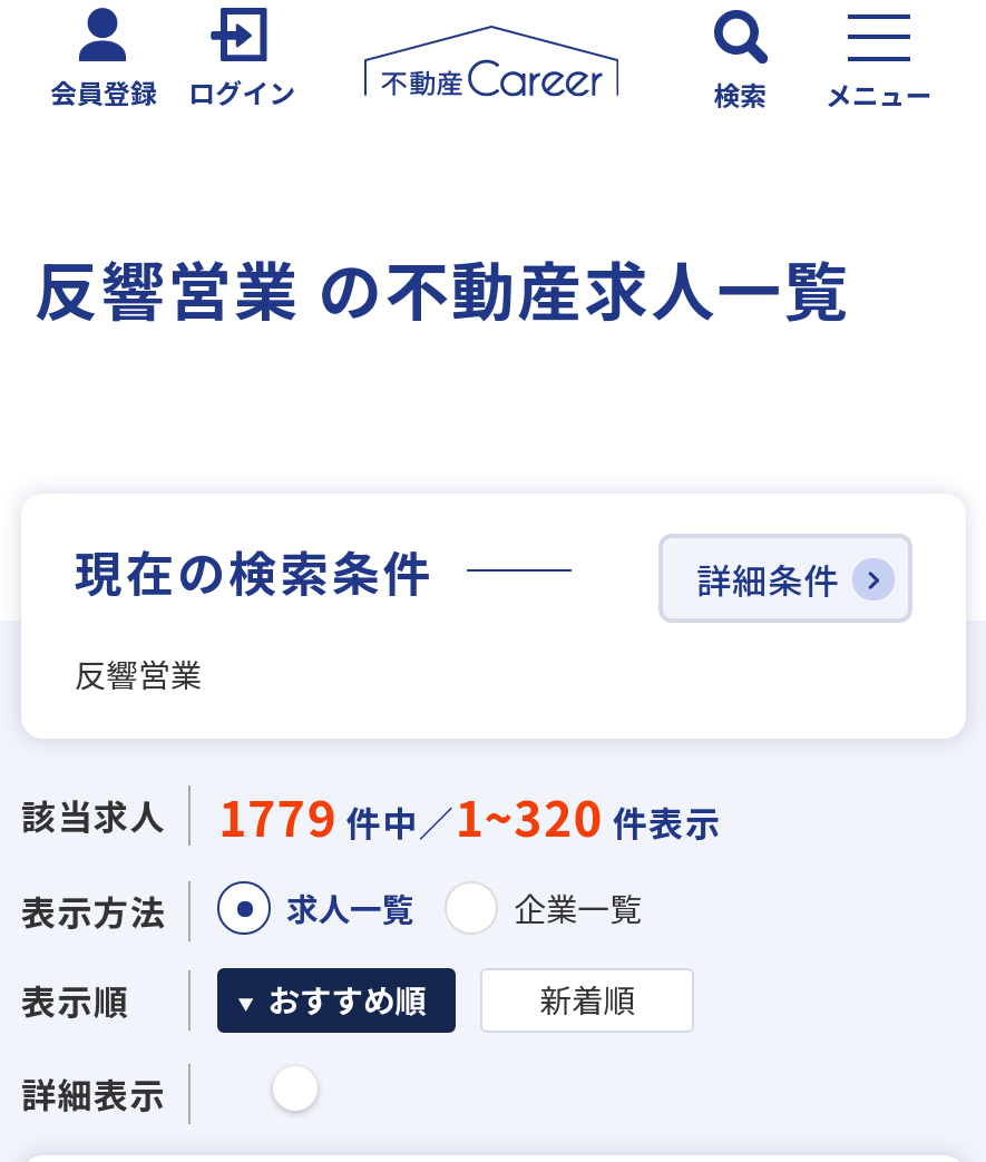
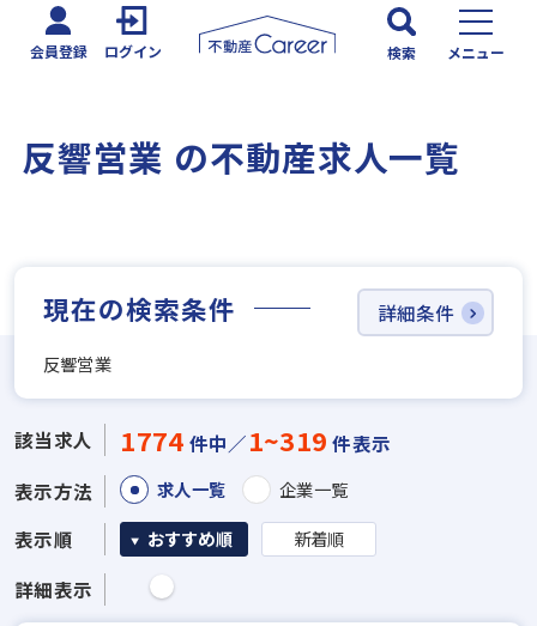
- 該当求人 1779件中／1~320件表示
+ 該当求人 1774件中／1~319件表示
